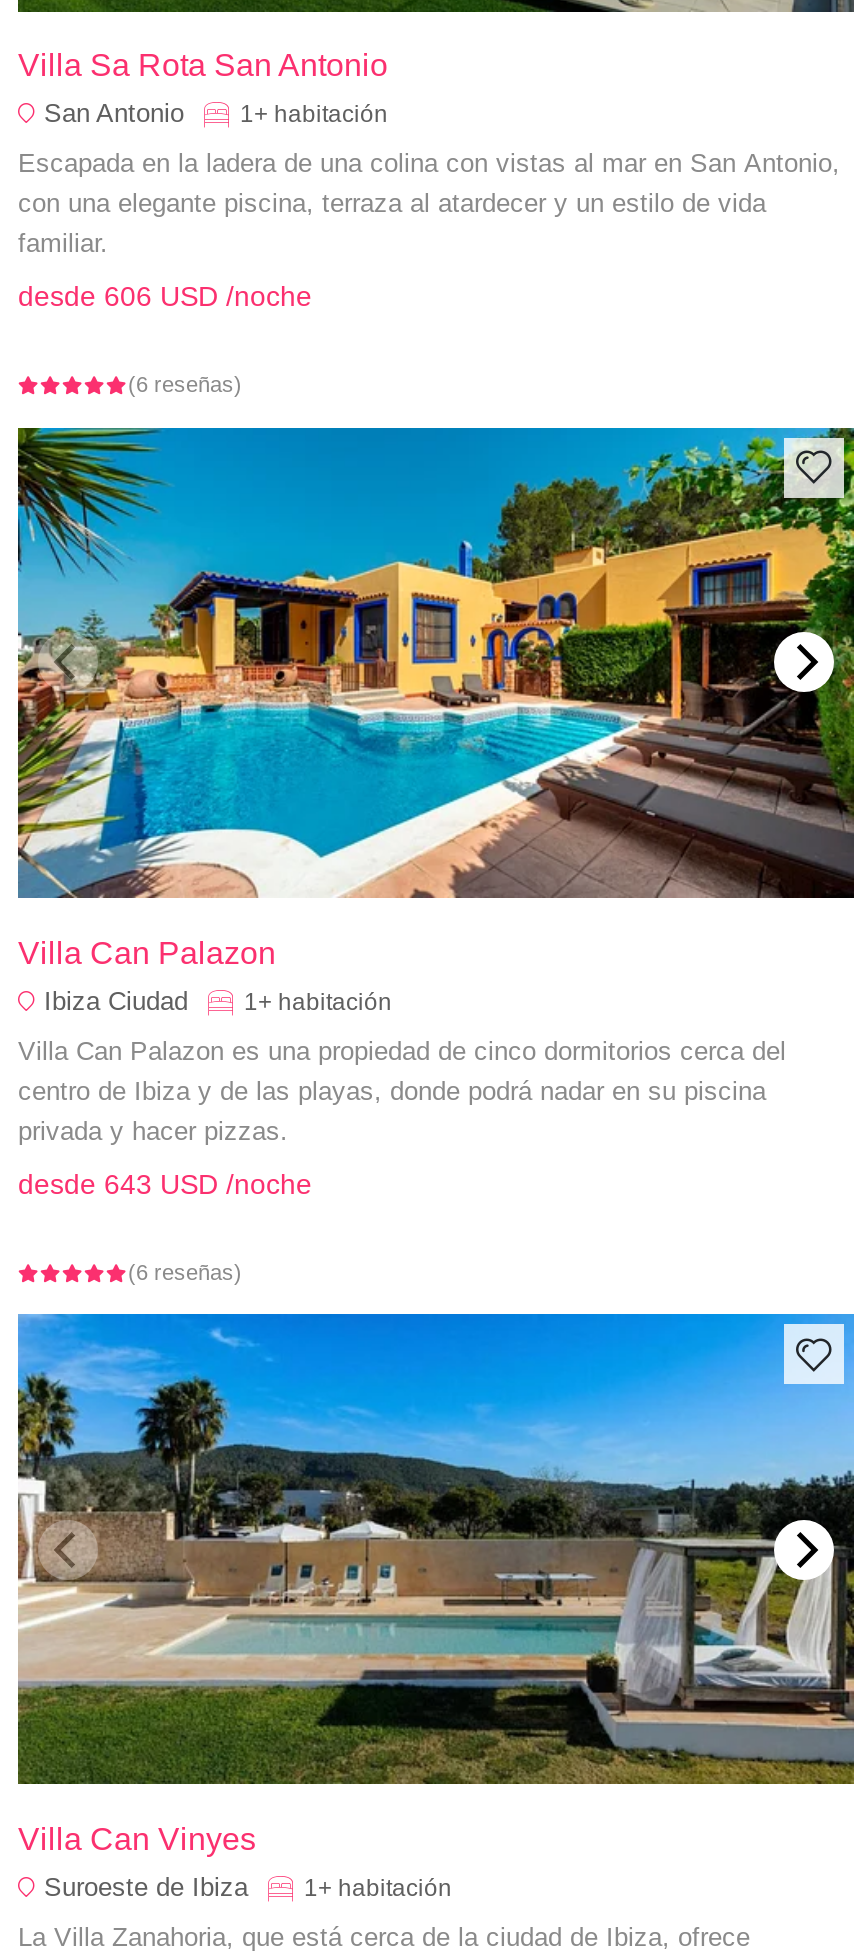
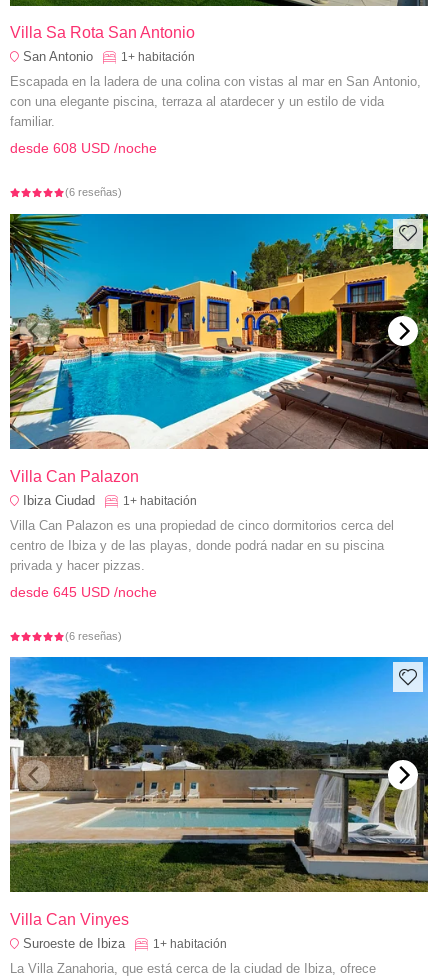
- desde 606 USD /noche
+ desde 608 USD /noche

- desde 643 USD /noche
+ desde 645 USD /noche
